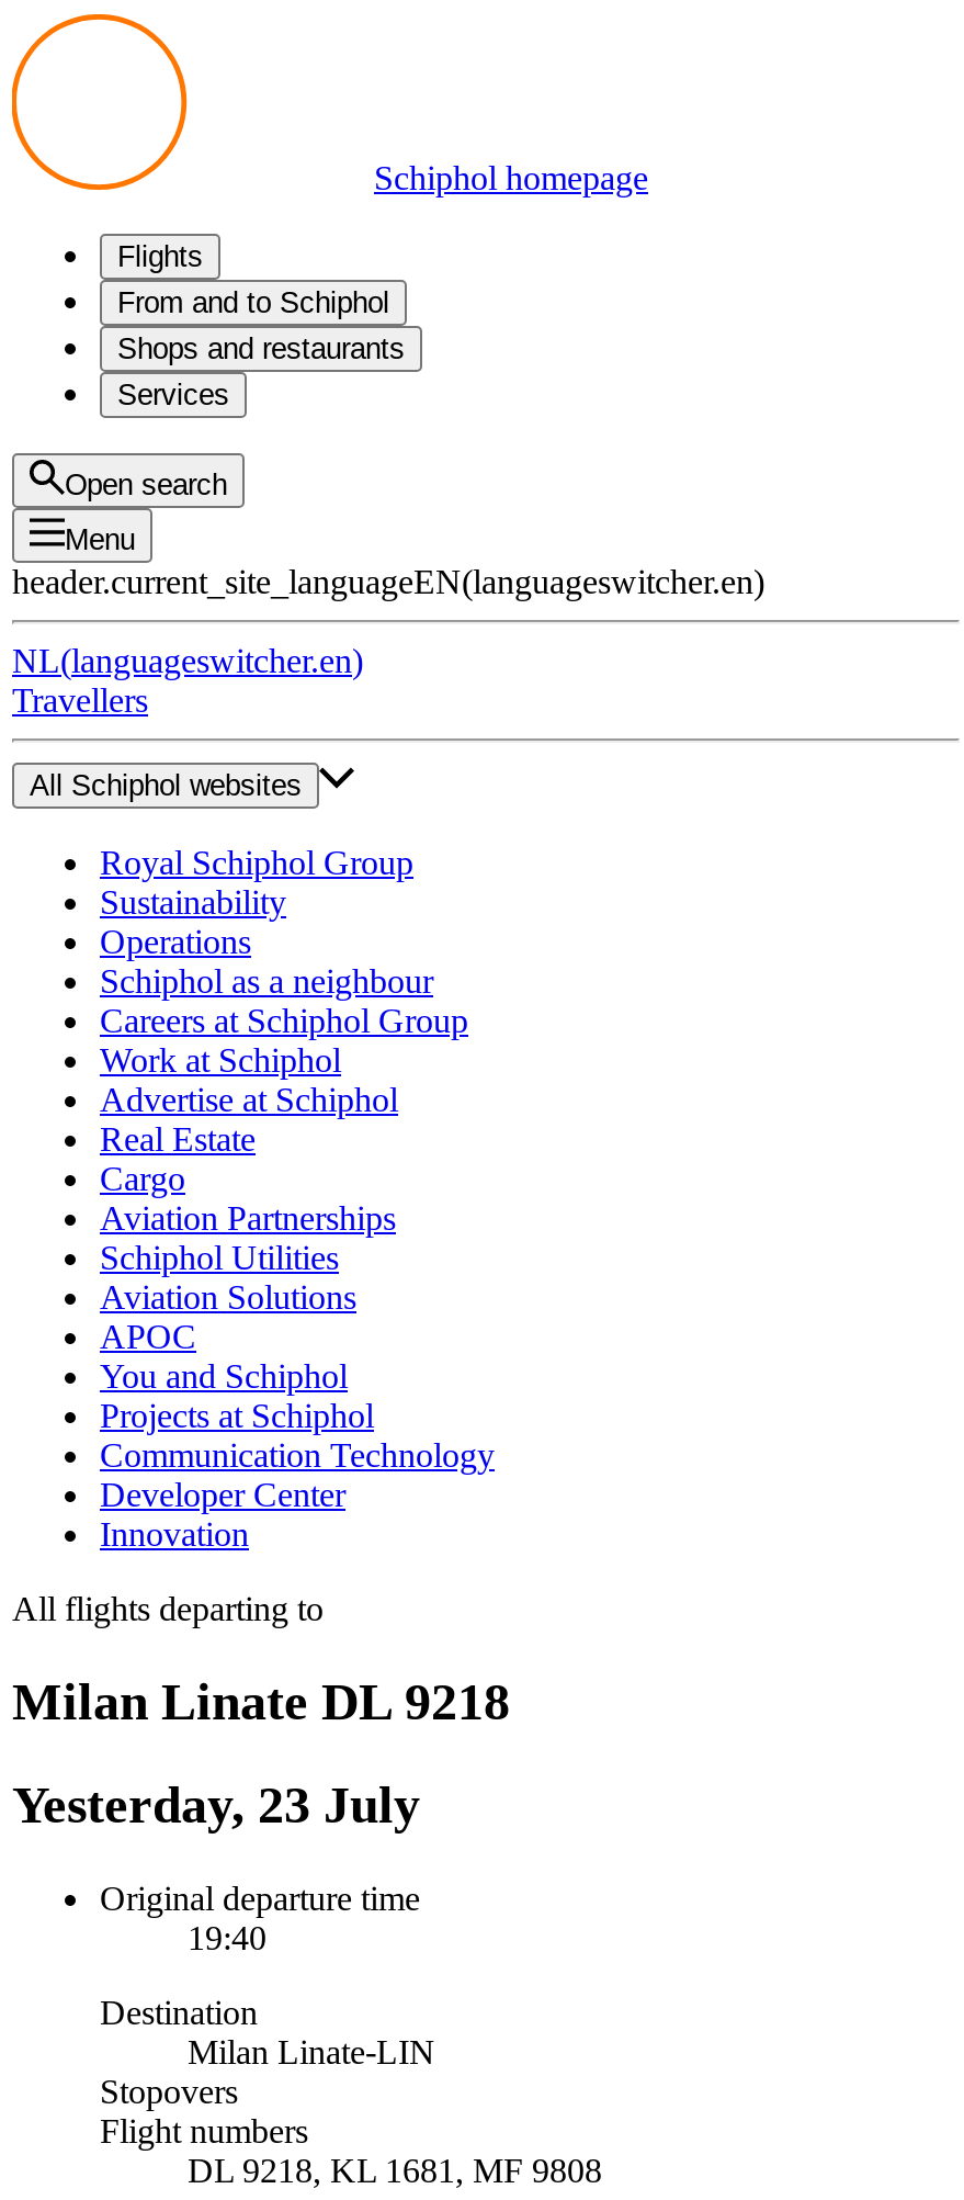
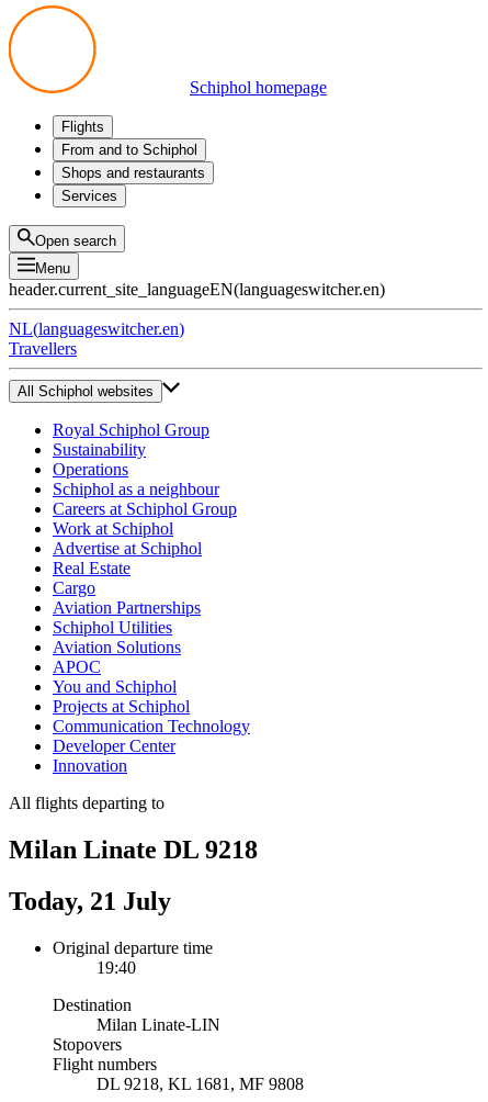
- Yesterday, 23 July
+ Today, 21 July
